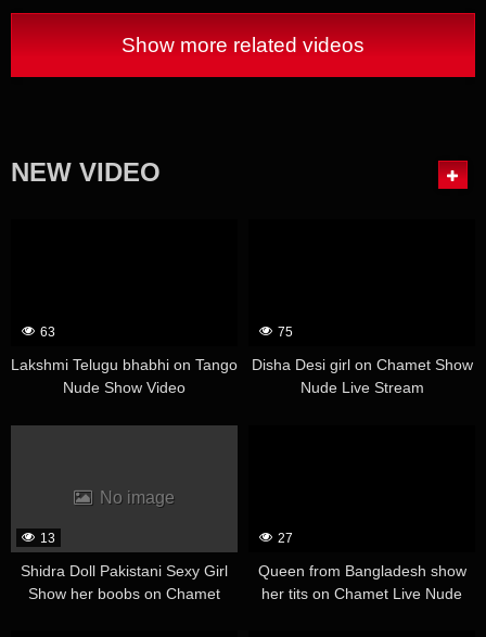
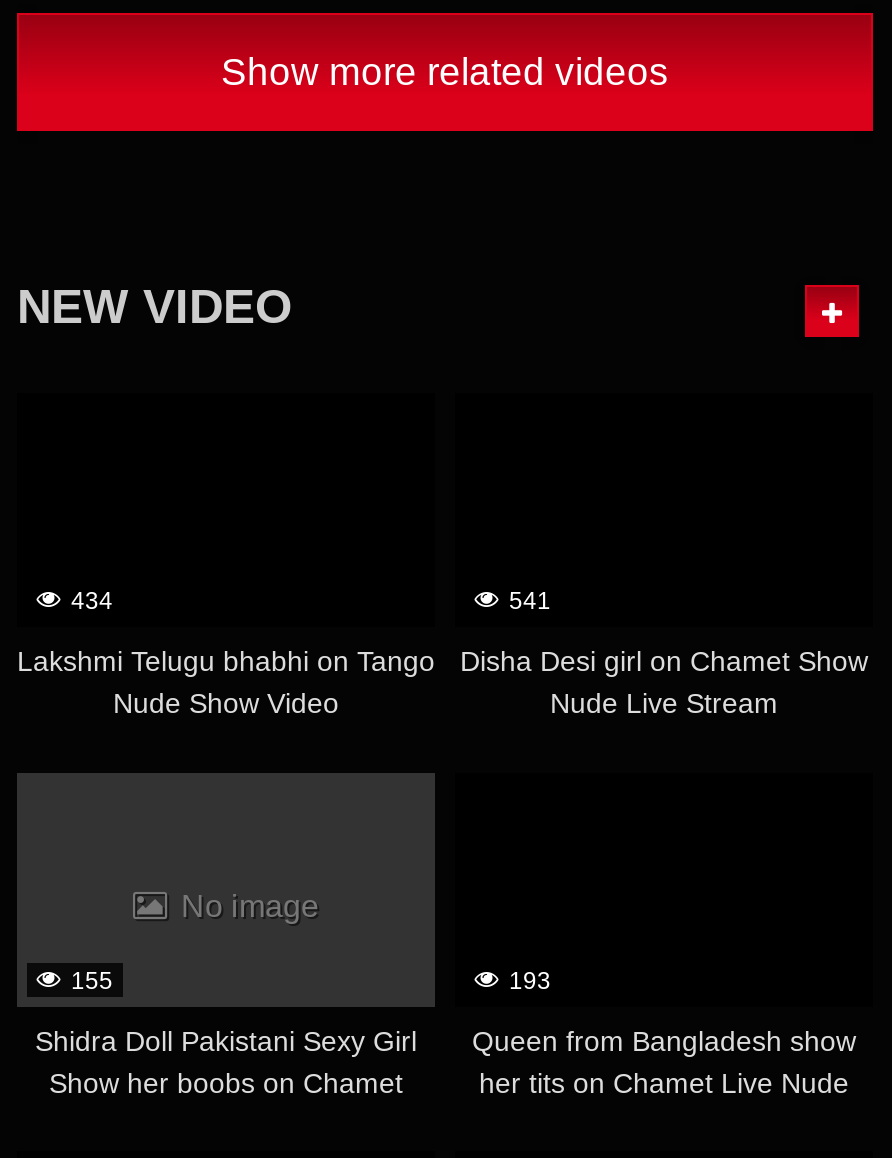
- 63
+ 434

- 75
+ 541

- 13
+ 155

- 27
+ 193
